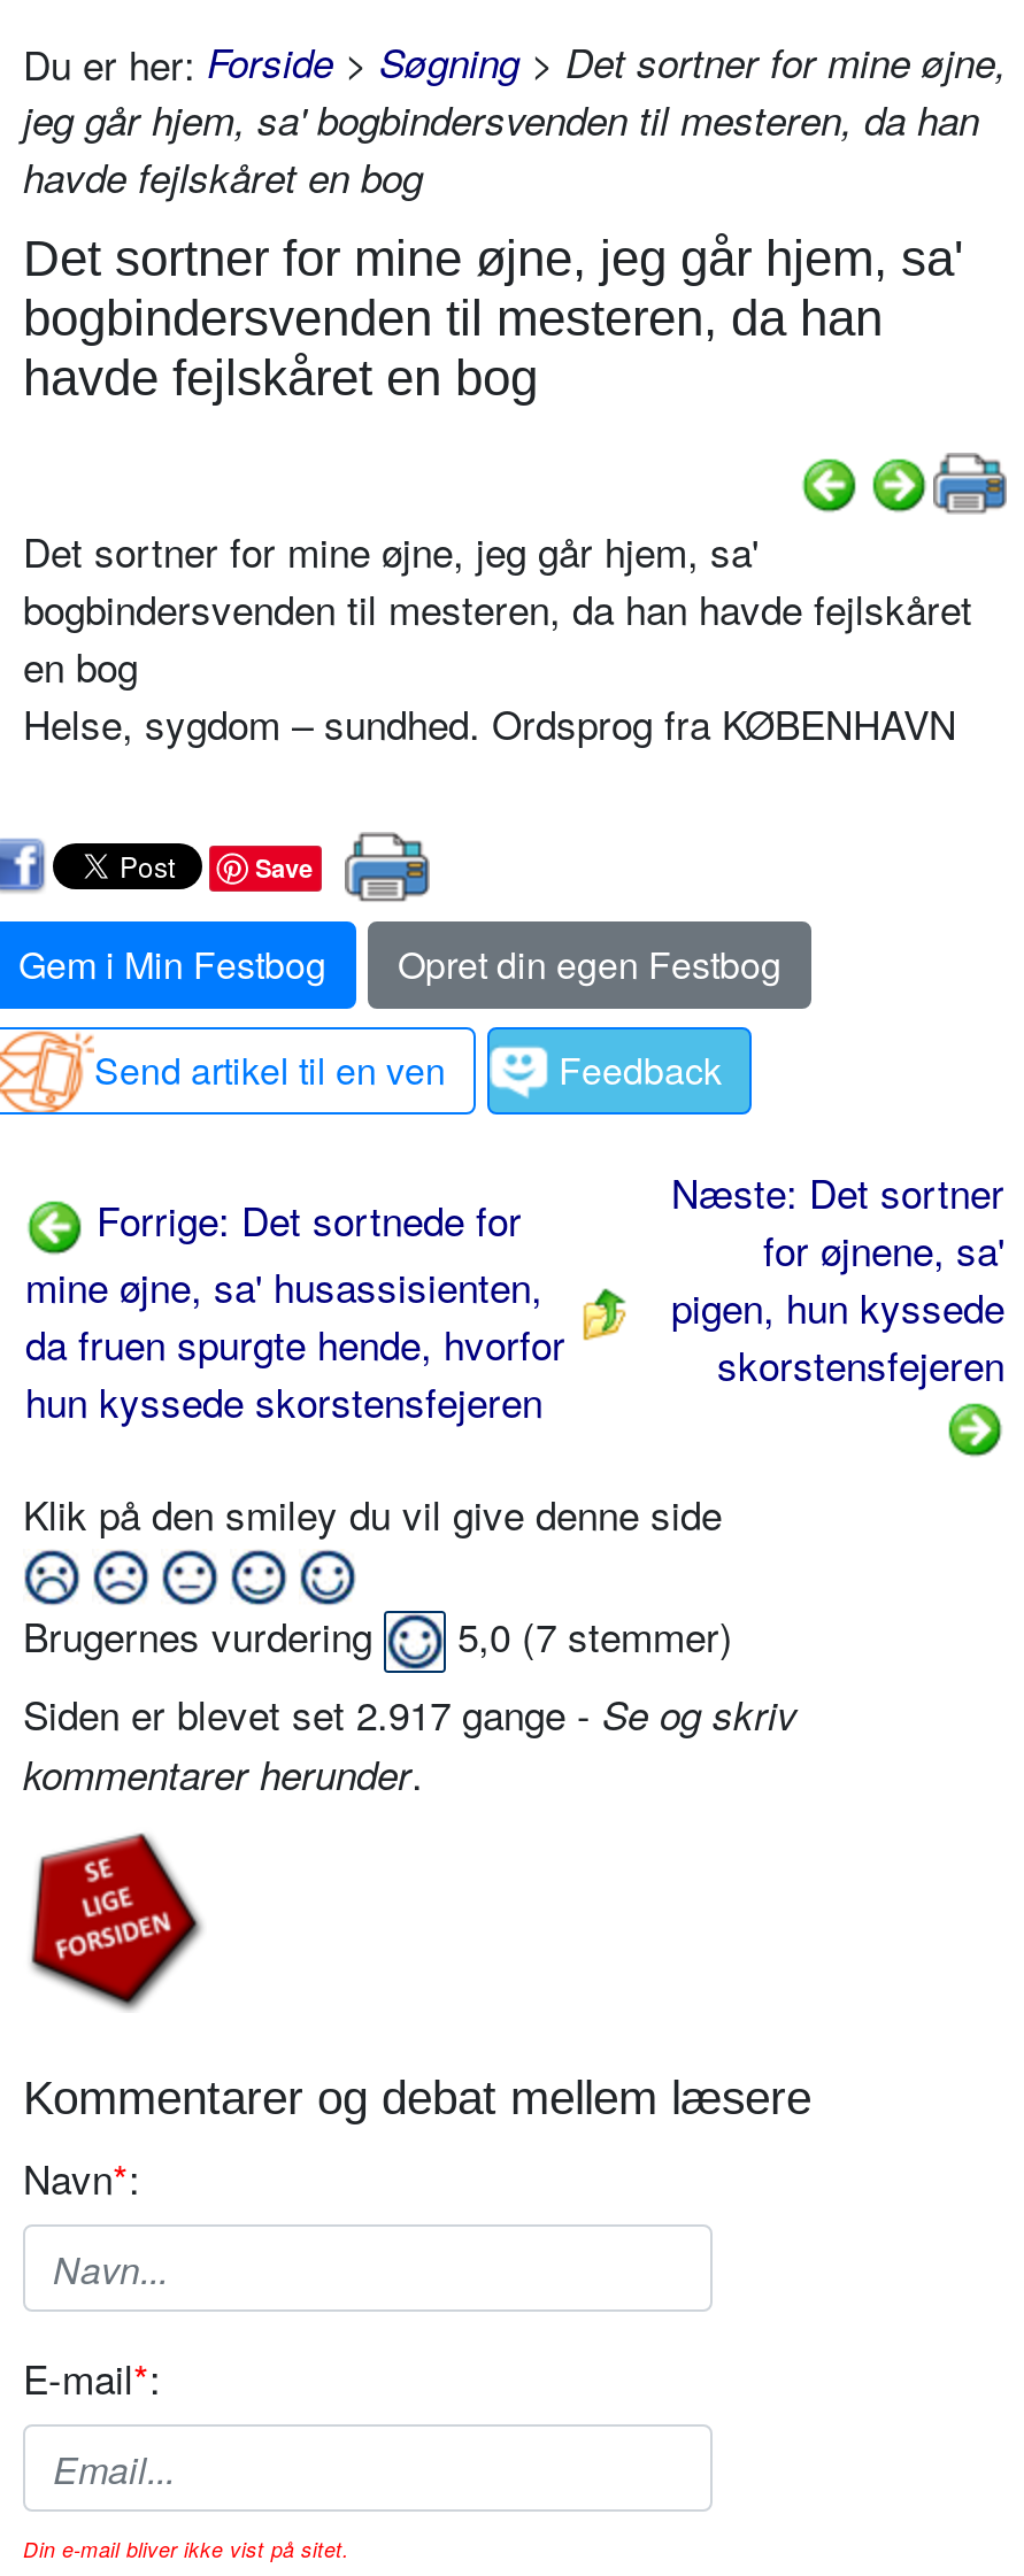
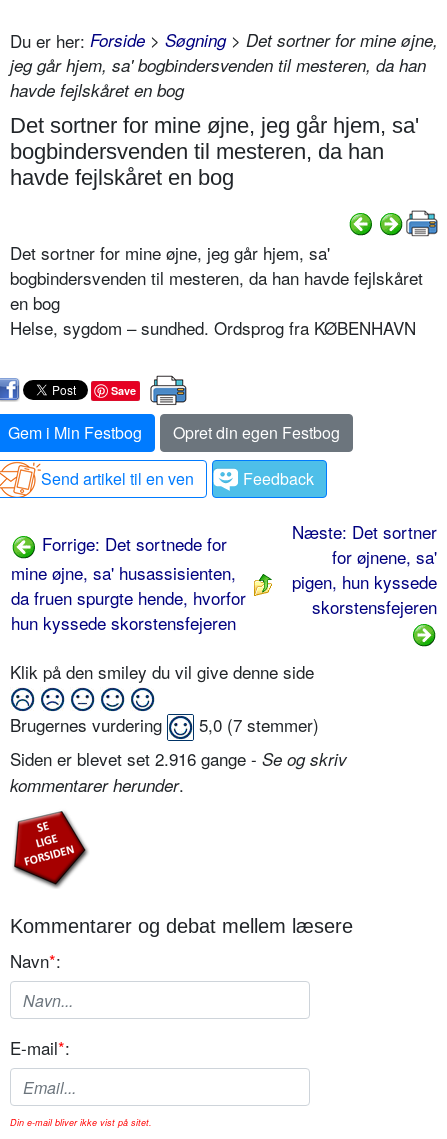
- Siden er blevet set 2.917 gange - Se og skriv
+ Siden er blevet set 2.916 gange - Se og skriv
